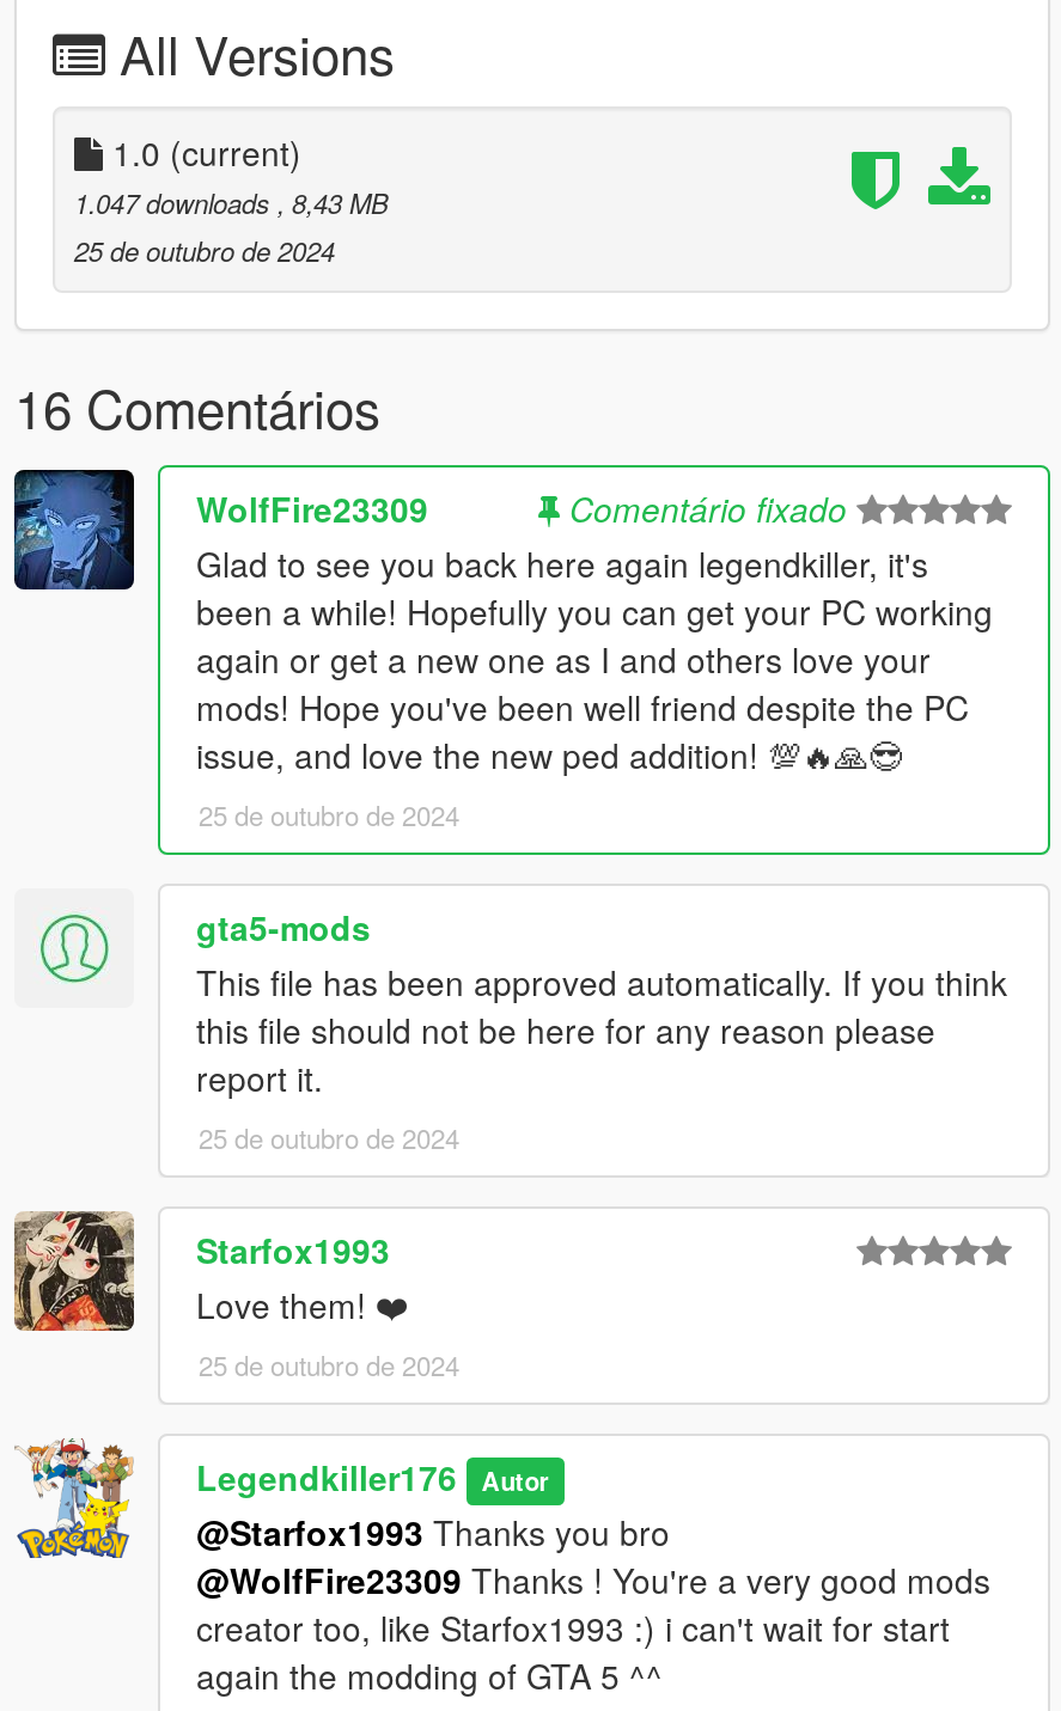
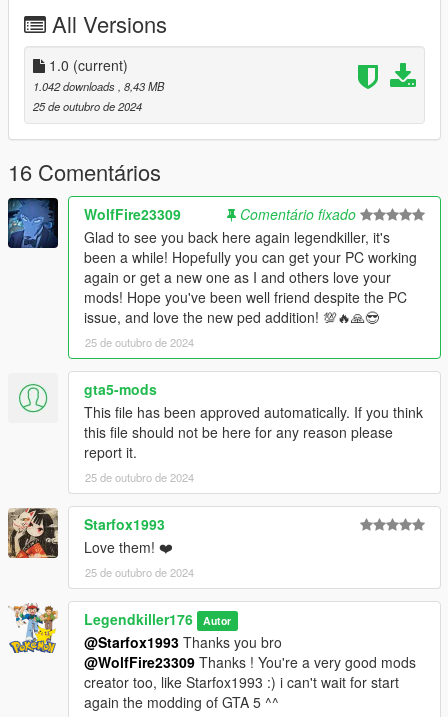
- 1.047 downloads, 8,43 MB
+ 1.042 downloads, 8,43 MB
